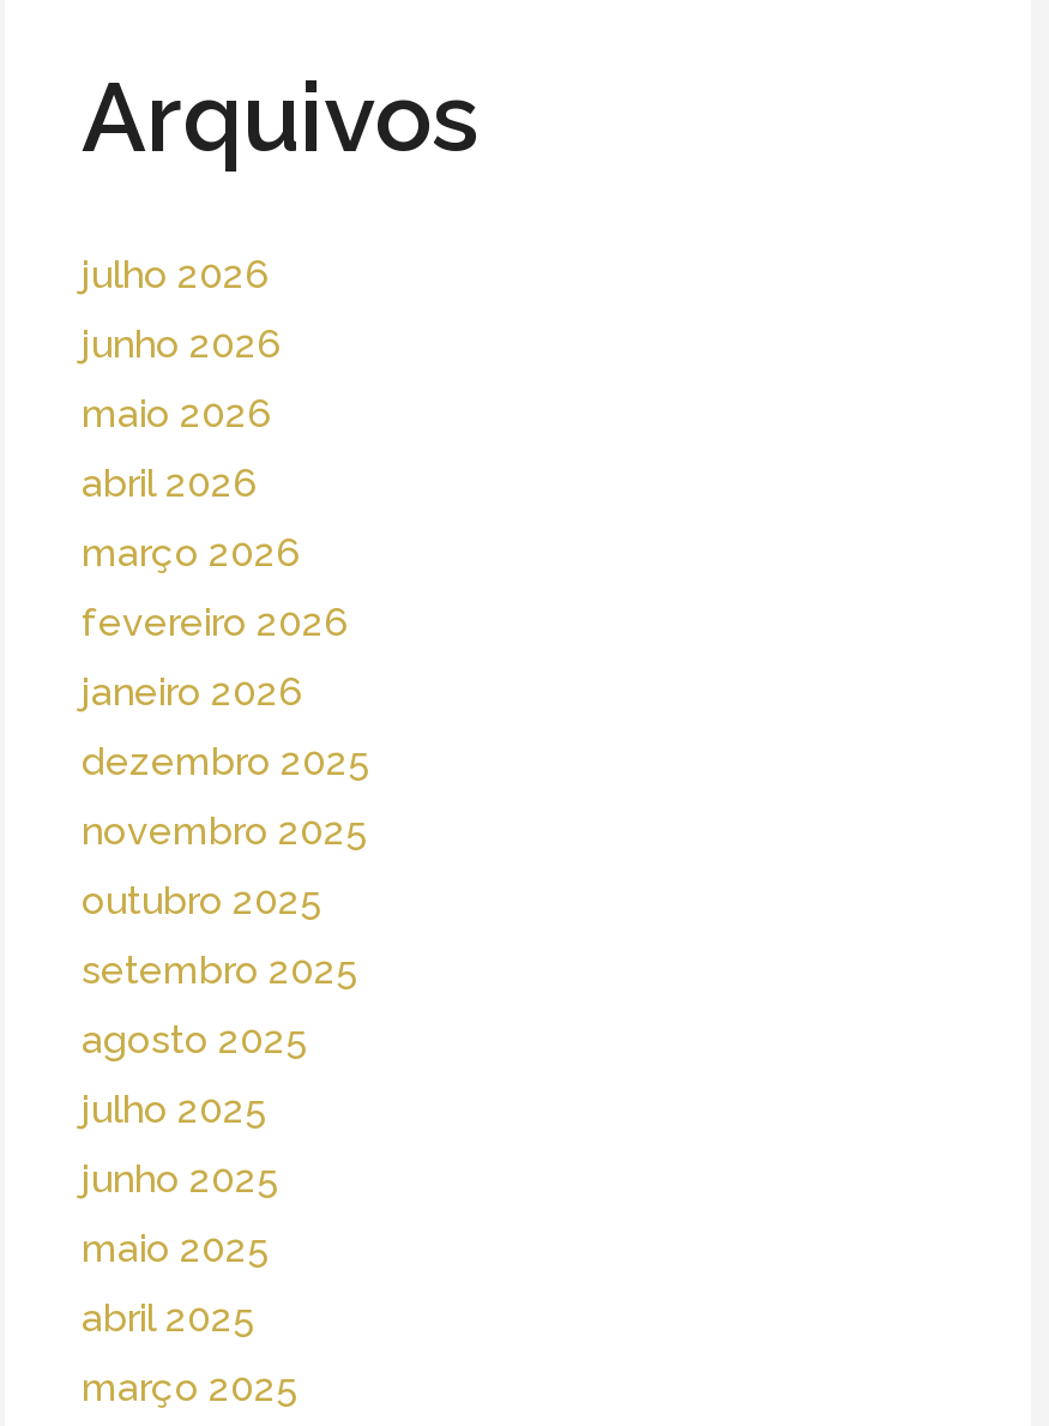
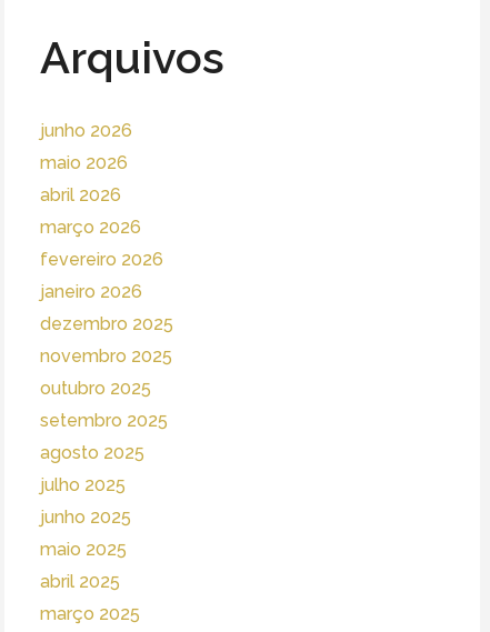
- julho 2026
